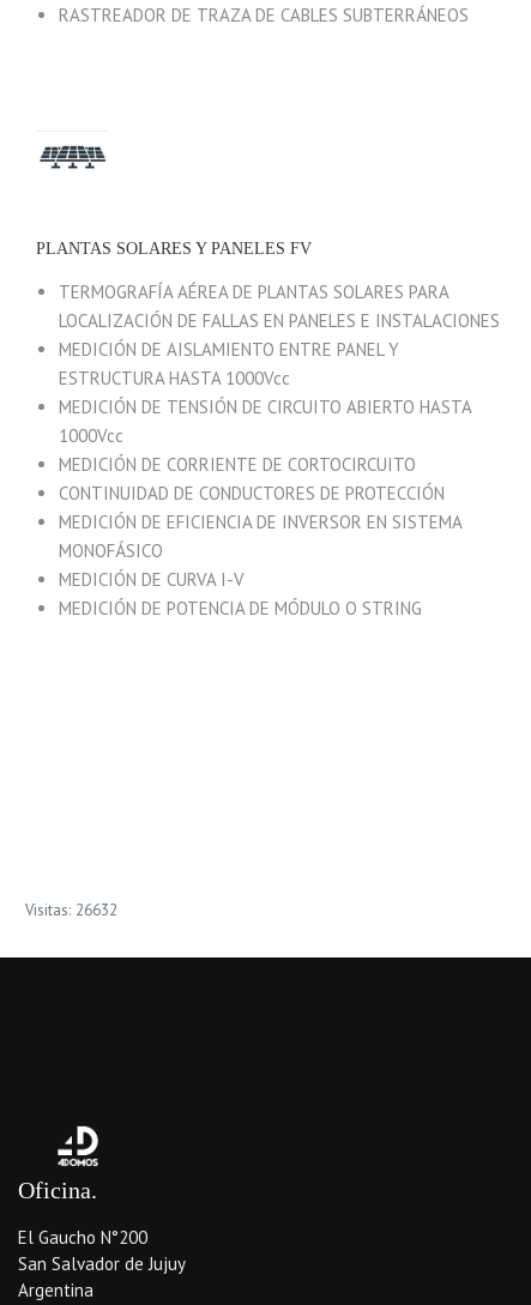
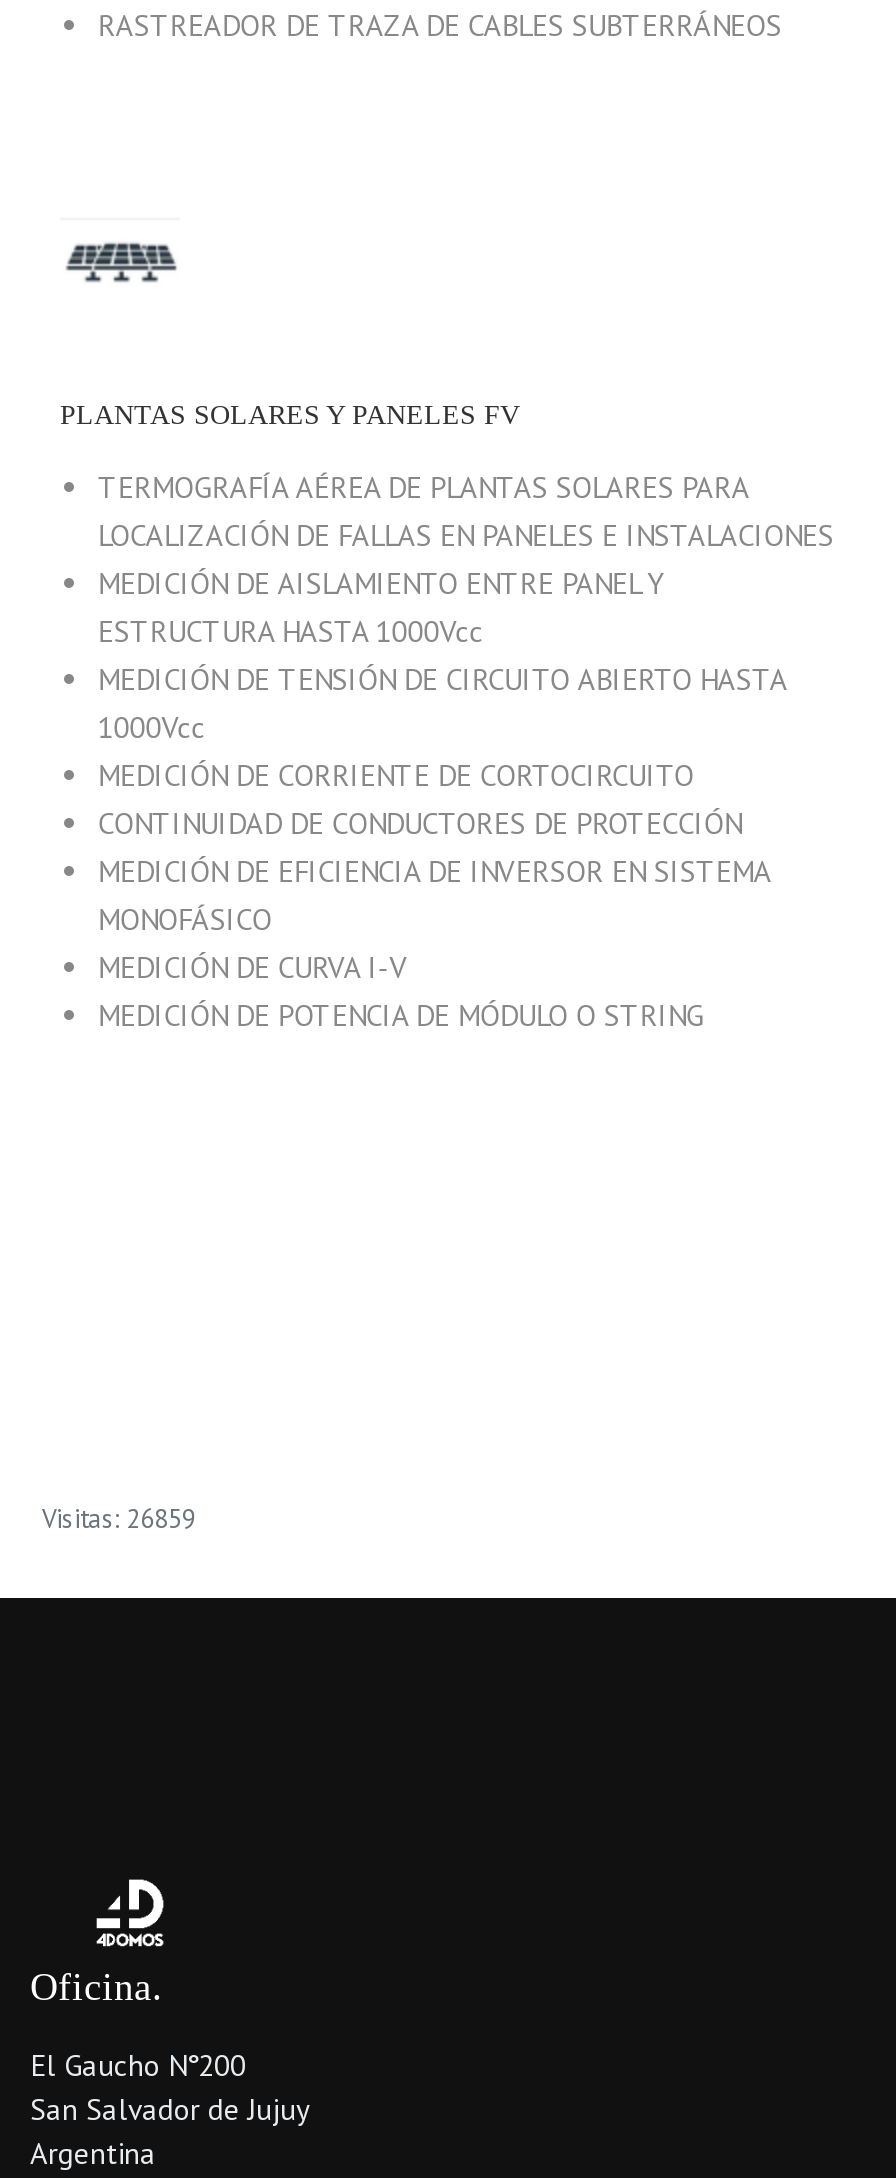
- Visitas: 26632
+ Visitas: 26859
